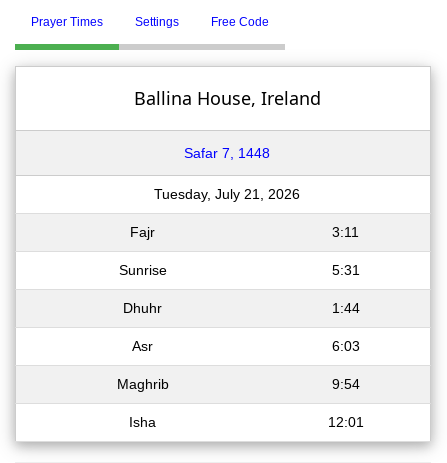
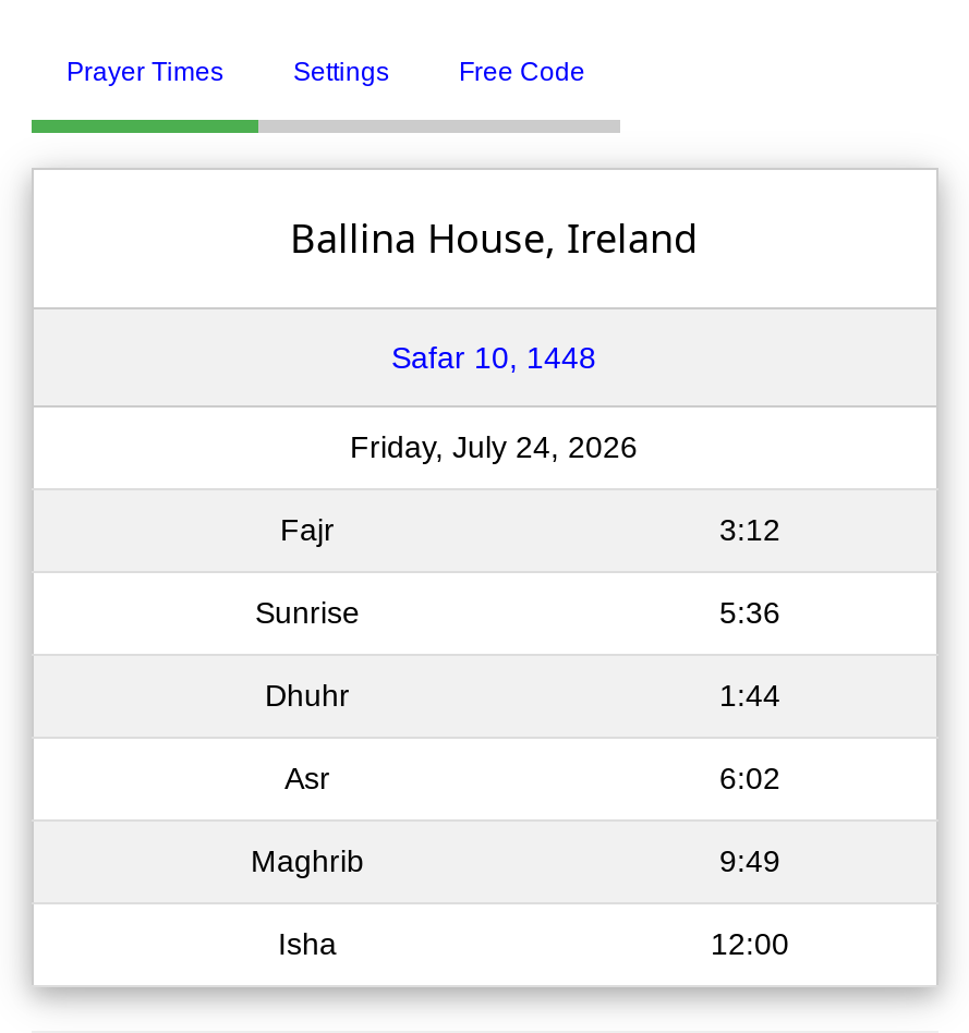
- Safar 7, 1448
+ Safar 10, 1448

- Tuesday, July 21, 2026
+ Friday, July 24, 2026

- 3:11
+ 3:12

- 5:31
+ 5:36

- 6:03
+ 6:02

- 9:54
+ 9:49

- 12:01
+ 12:00
